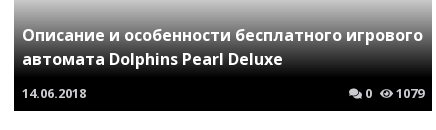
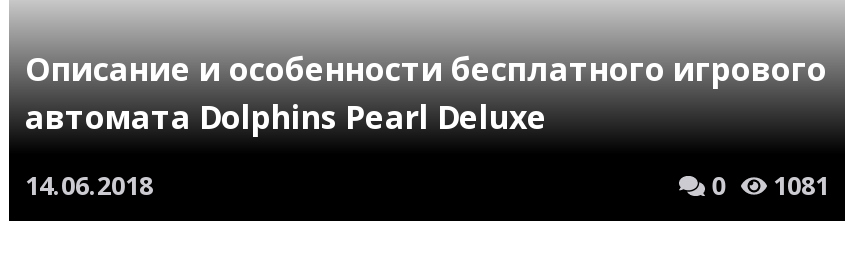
- 0 1079
+ 0 1081
